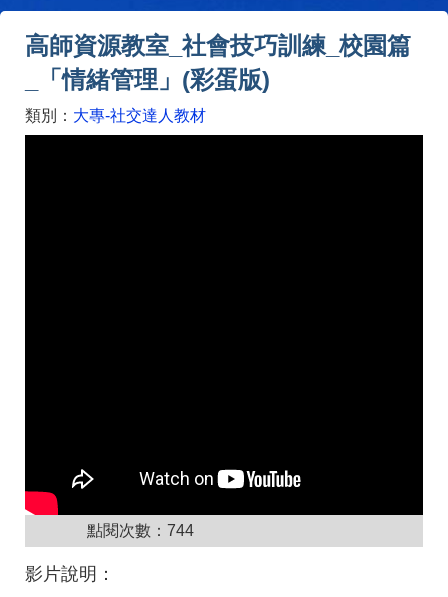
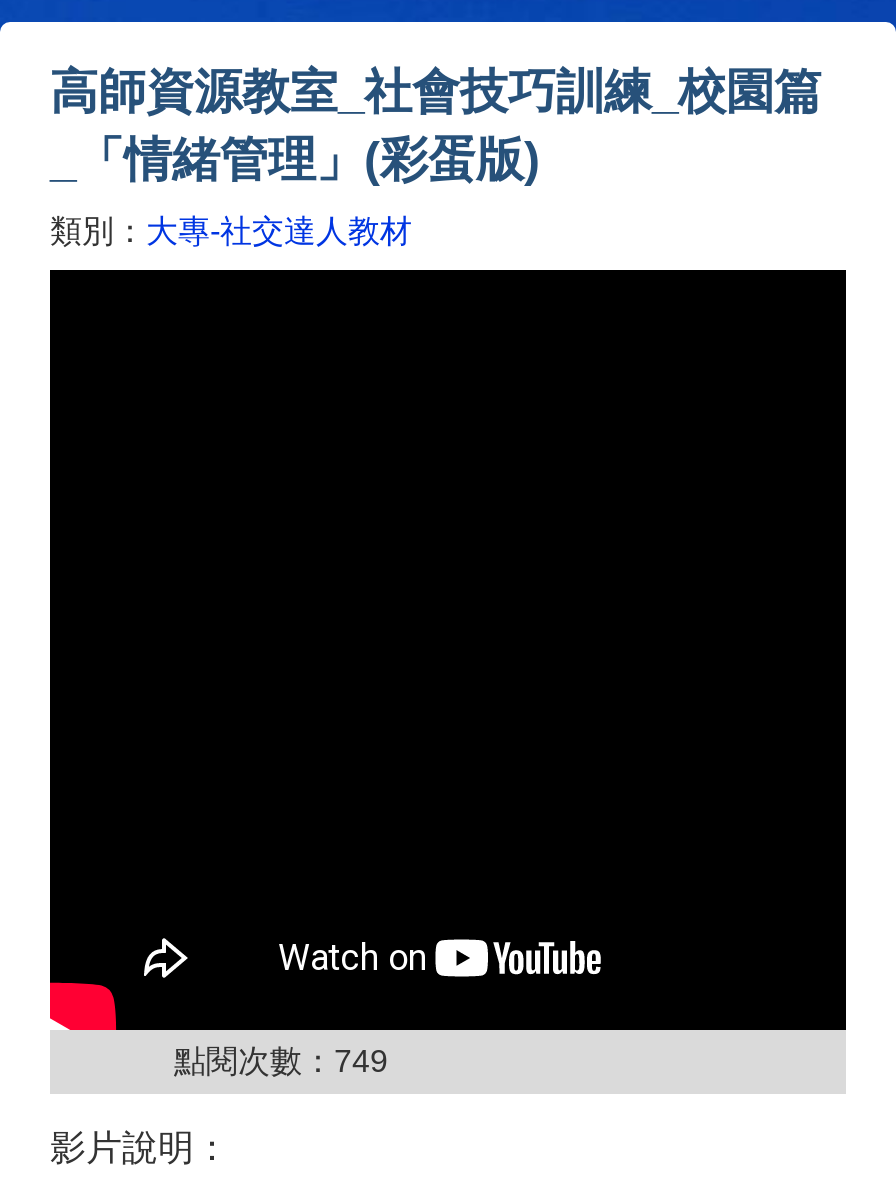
- 點閱次數：744
+ 點閱次數：749
